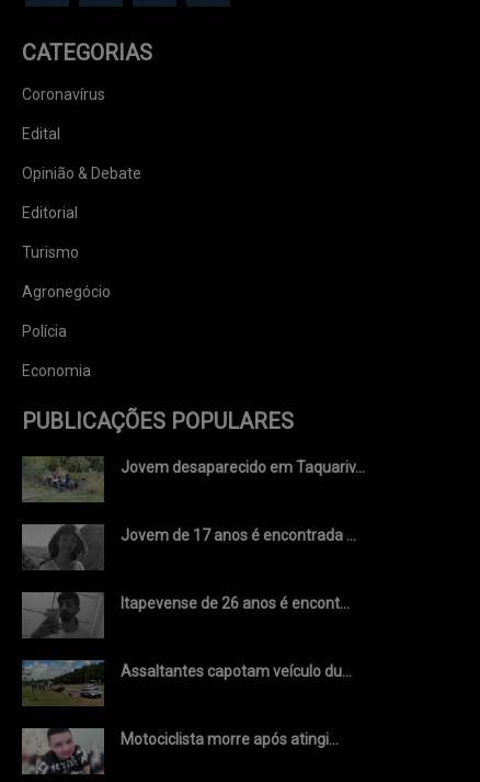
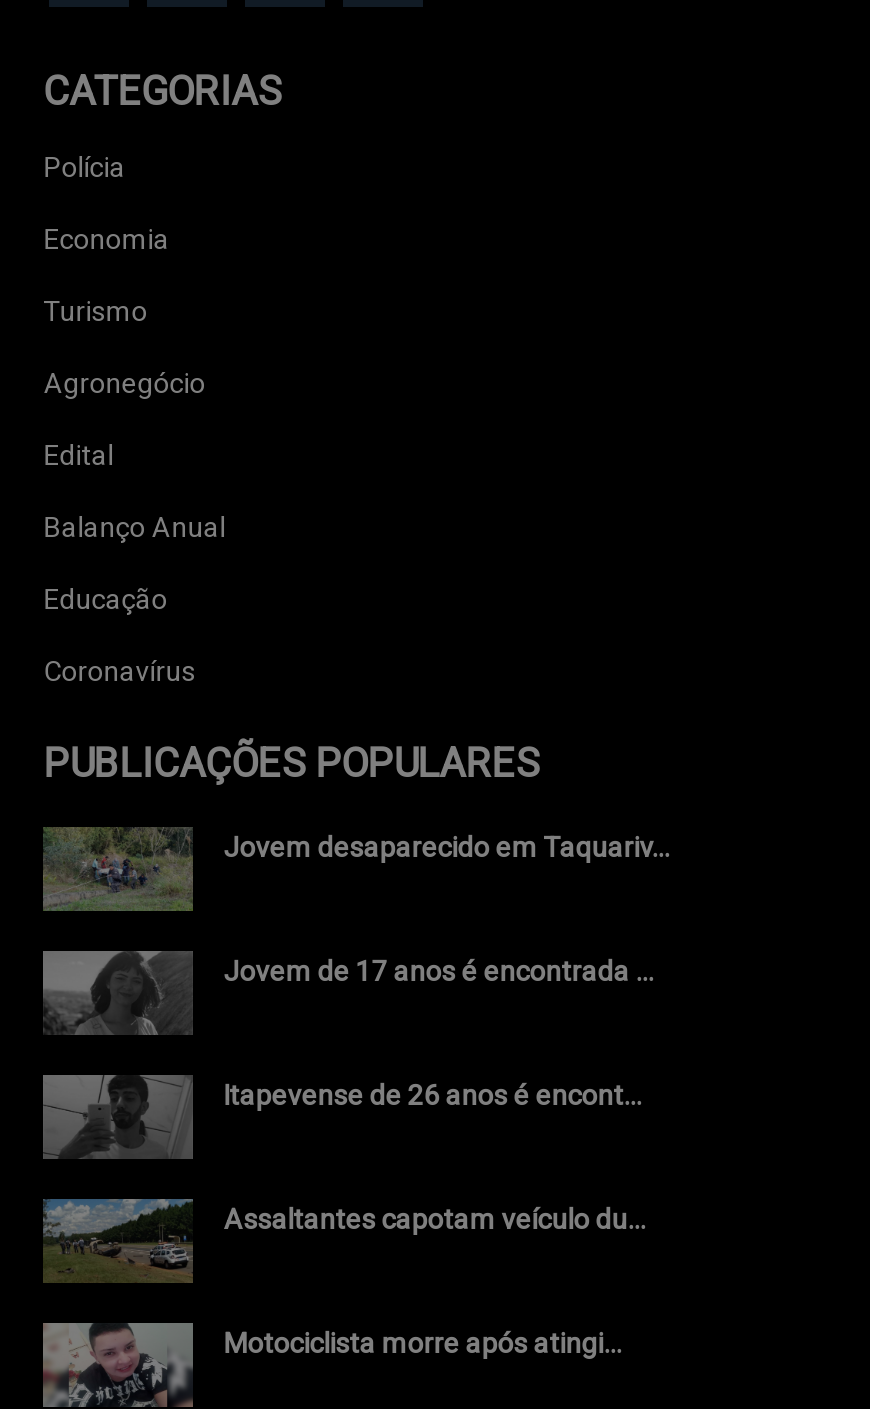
moved down: Coronavírus | Edital

- Opinião & Debate
- Editorial

moved up: Turismo | Agronegócio

+ Balanço Anual
+ Educação

moved up: Polícia | Economia
